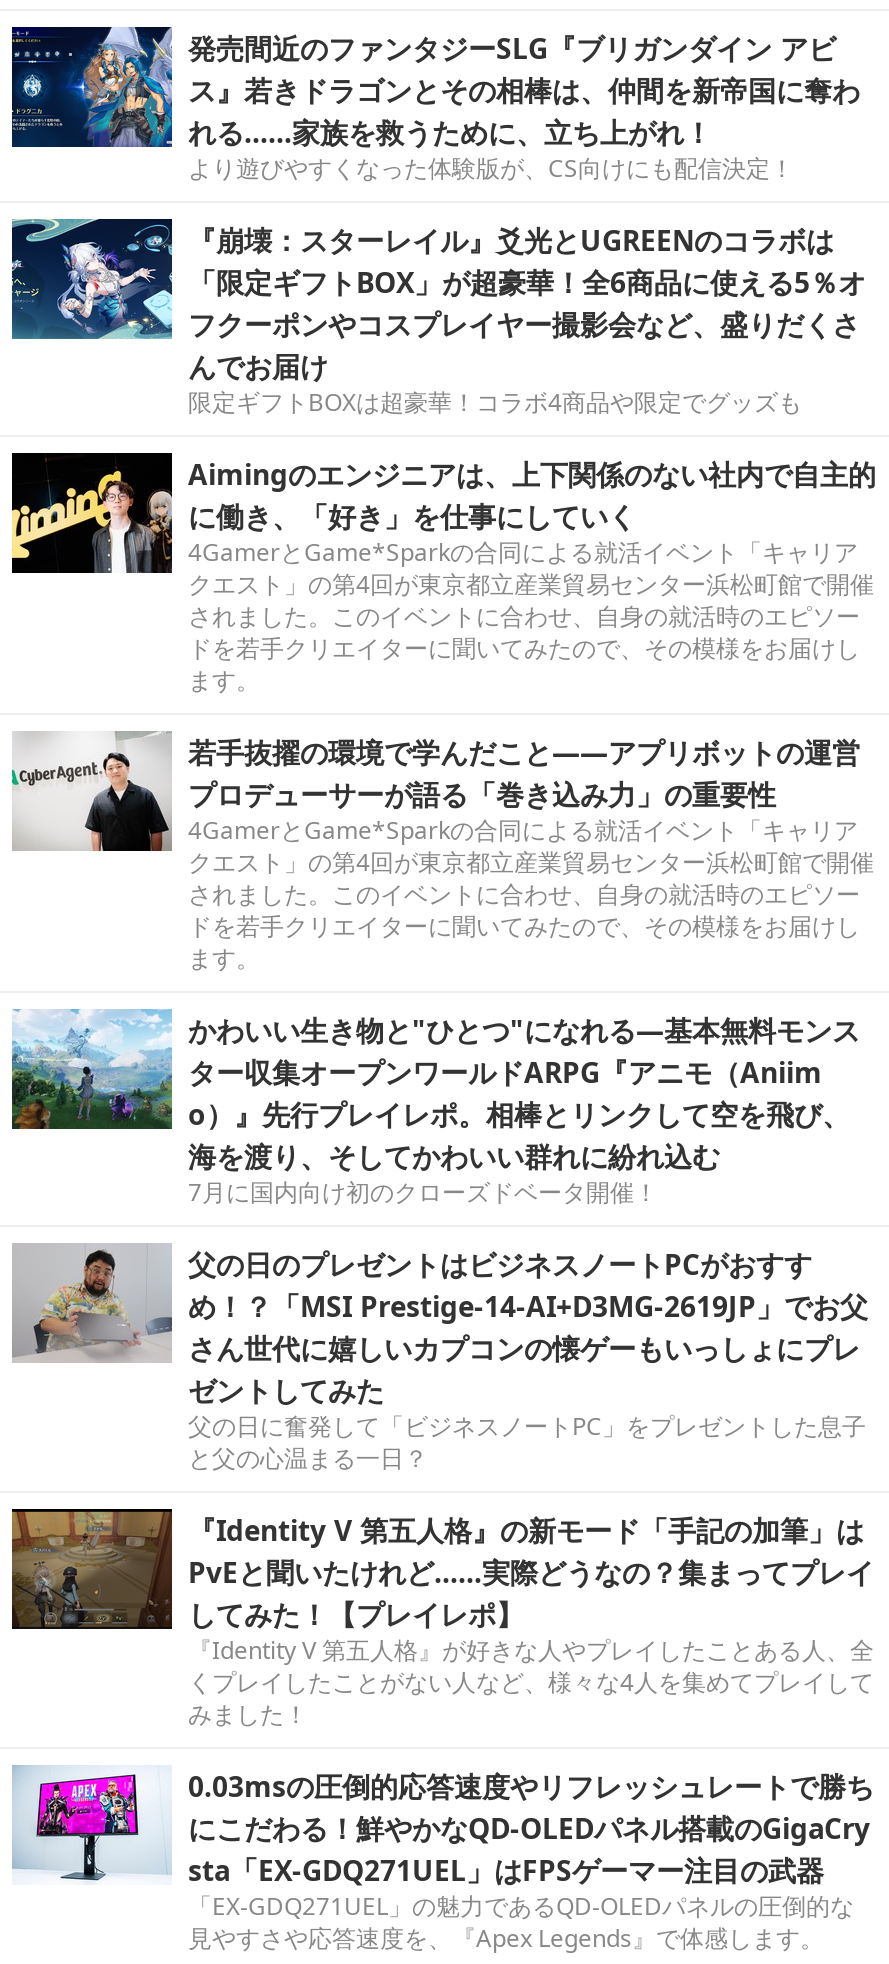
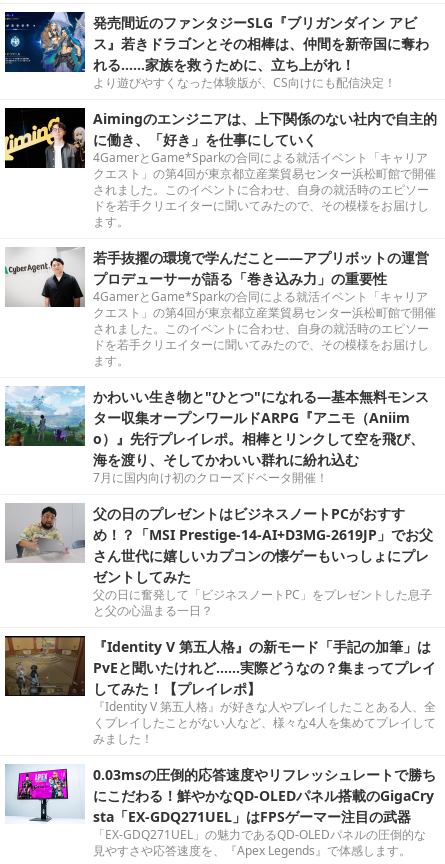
- [image]
- 『崩壊：スターレイル』爻光とUGREENのコラボは
- 「限定ギフトBOX」が超豪華！全6商品に使える5％オ
- フクーポンやコスプレイヤー撮影会など、盛りだくさ
- んでお届け
- 限定ギフトBOXは超豪華！コラボ4商品や限定でグッズも
